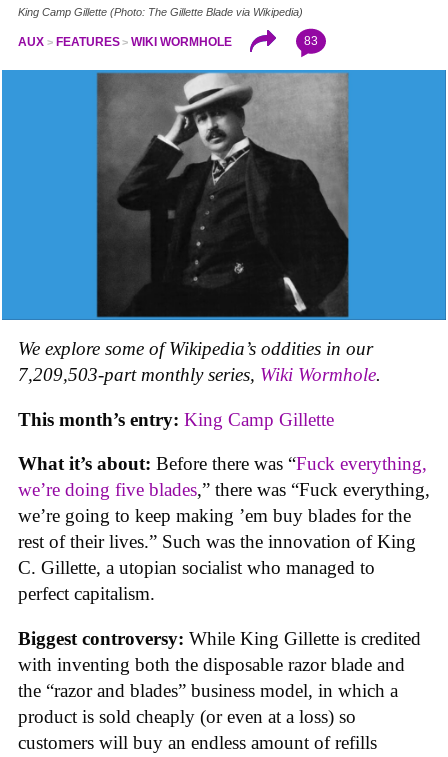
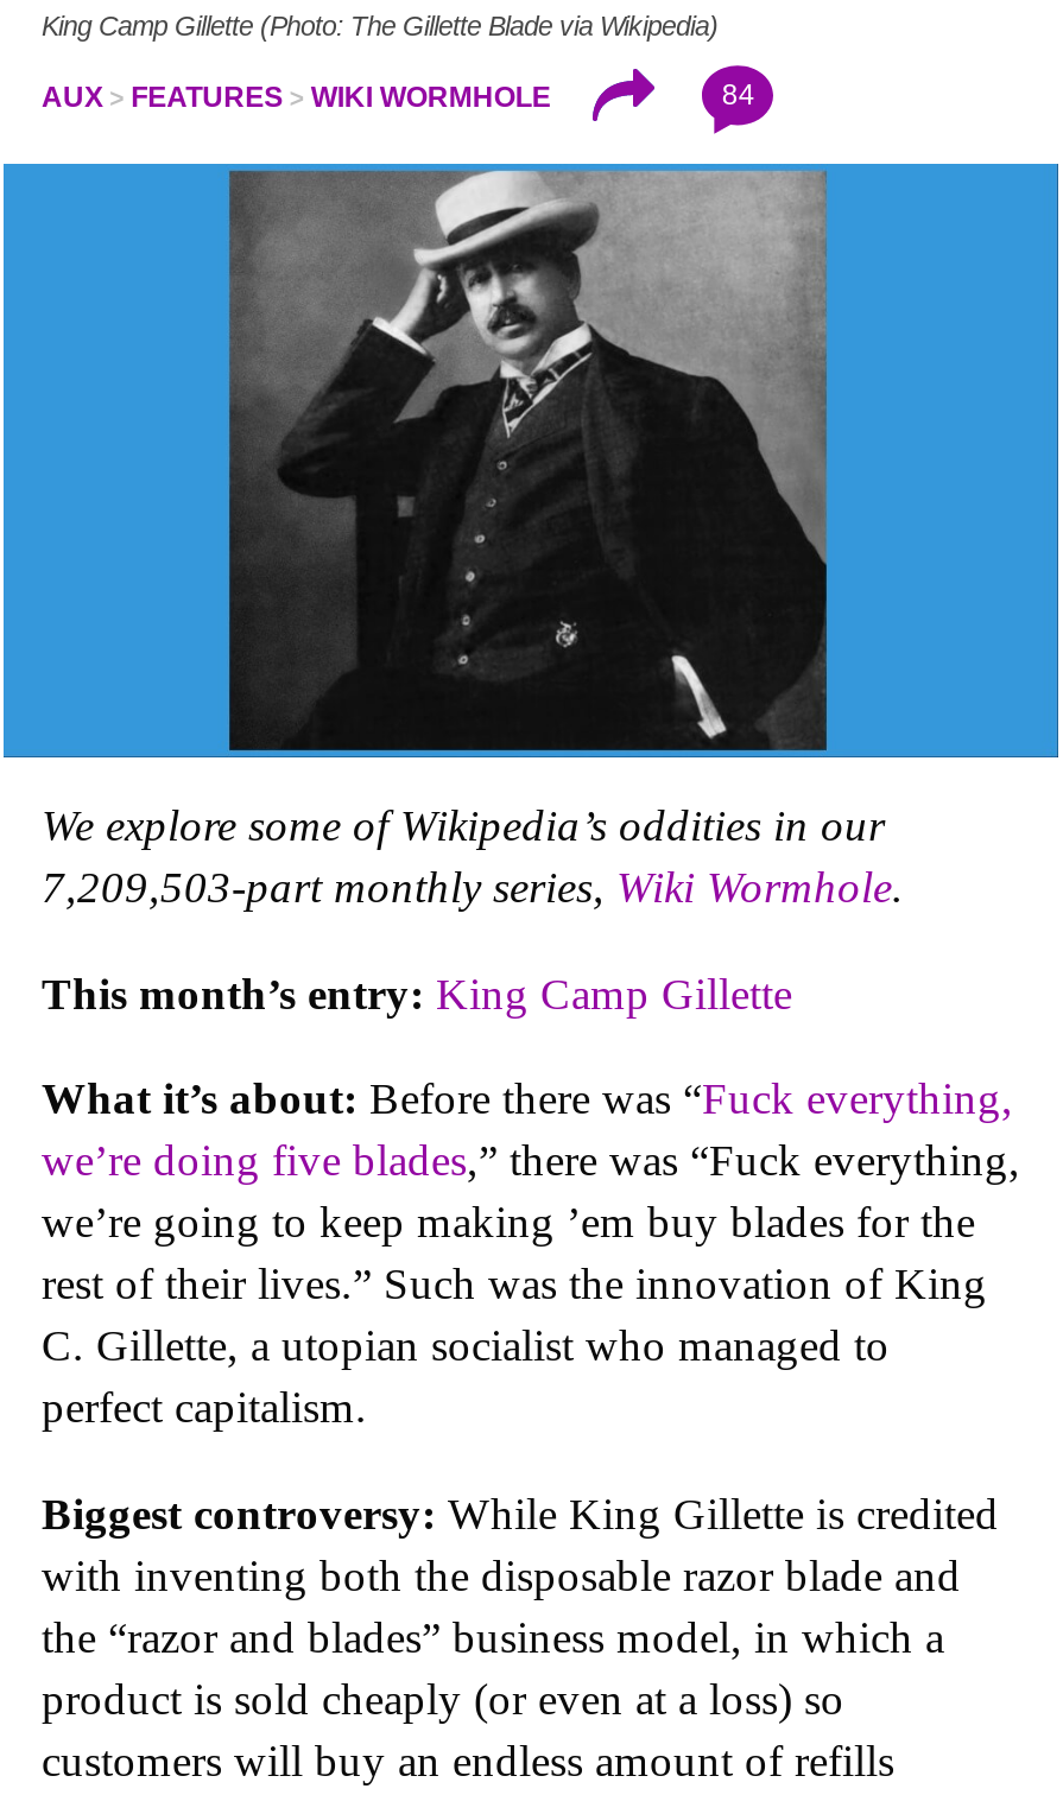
- 83
+ 84
